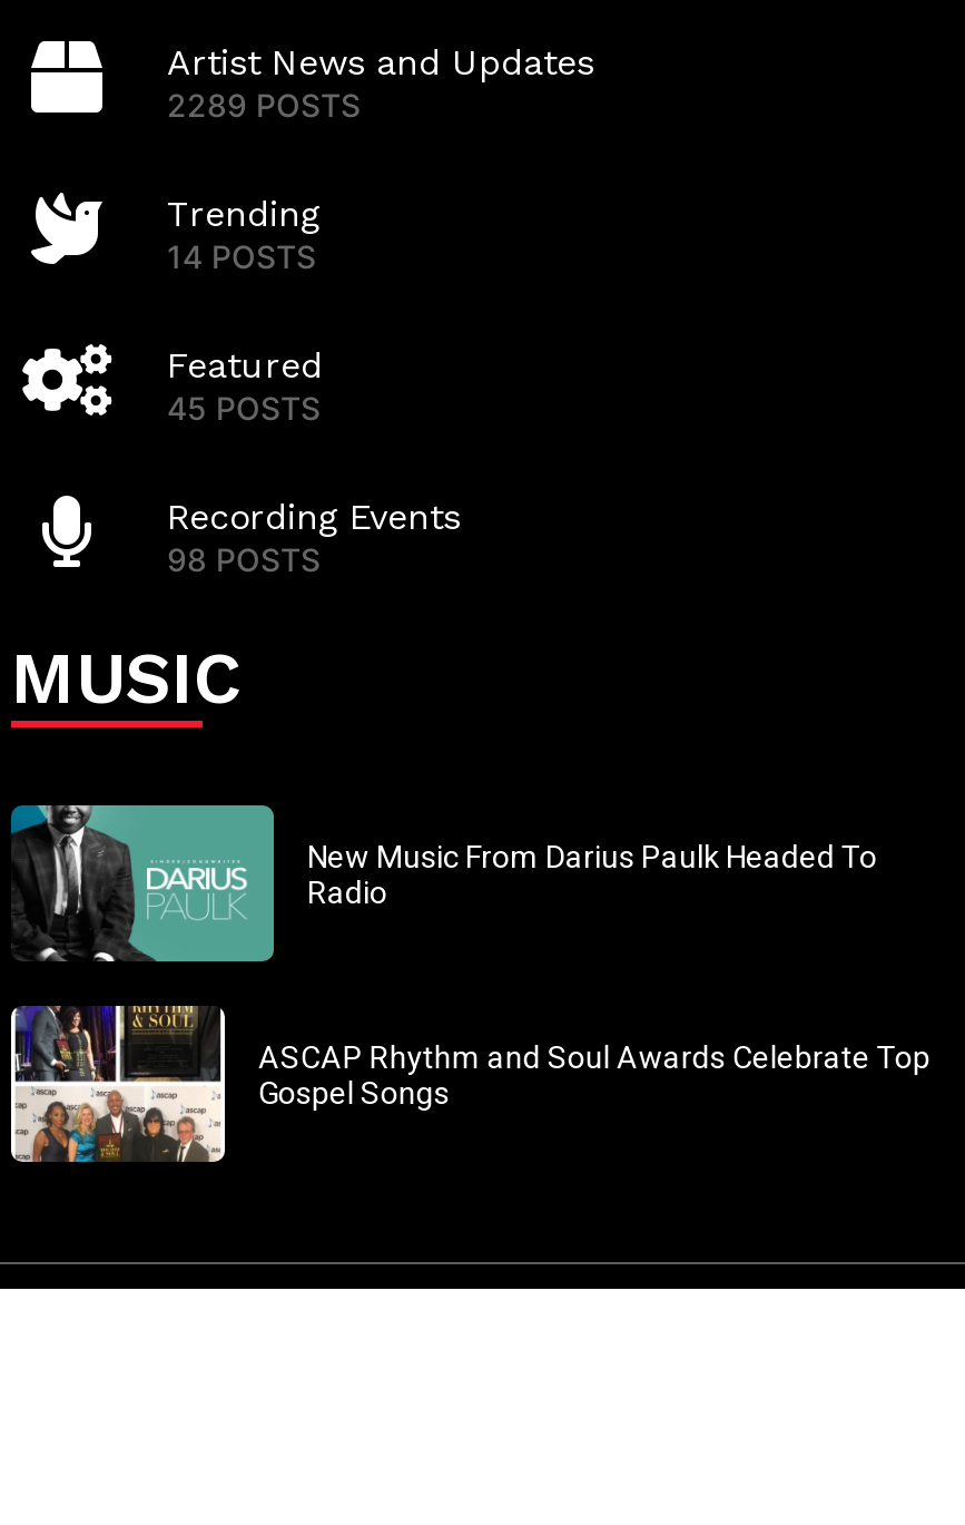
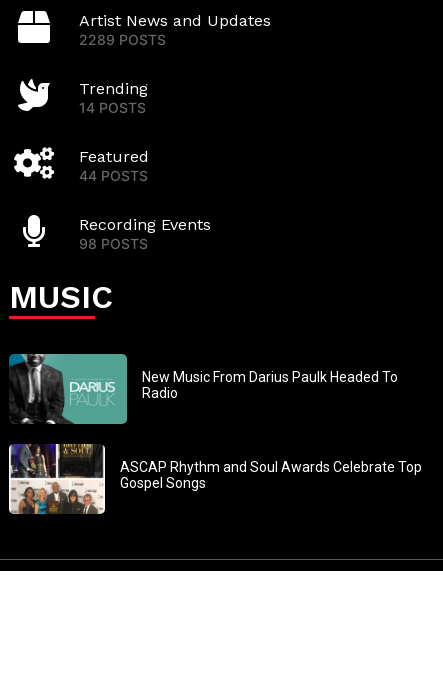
- 45 POSTS
+ 44 POSTS
